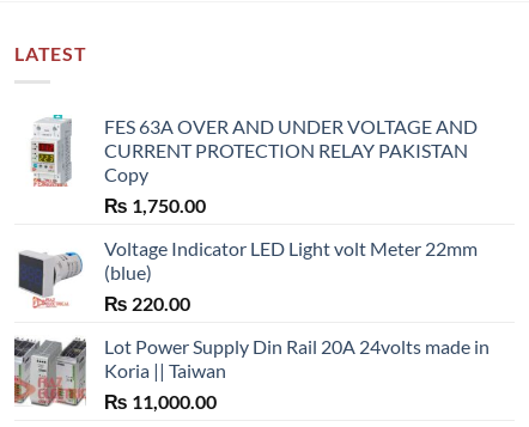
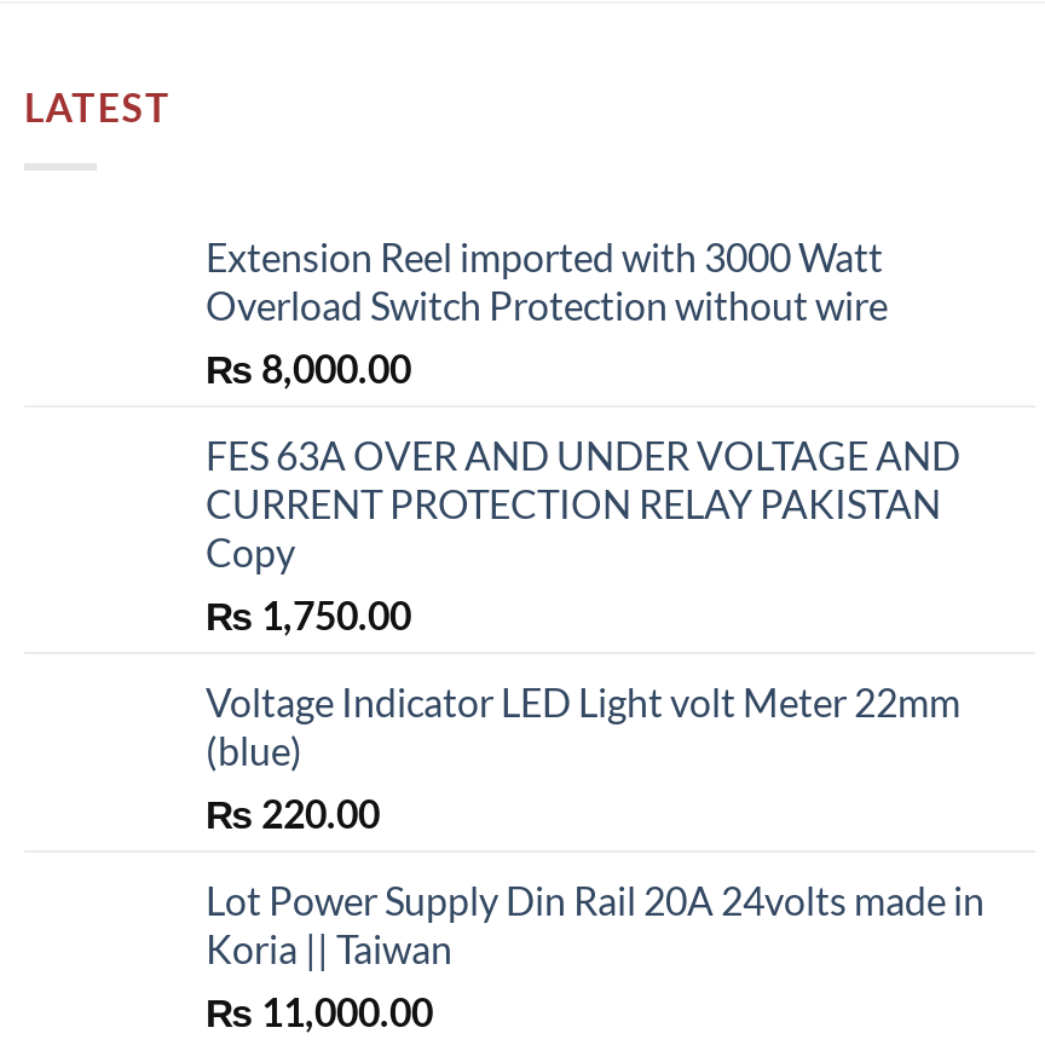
+ Extension Reel imported with 3000 Watt
+ Overload Switch Protection without wire
+ ₨ 8,000.00

- [image]

- [image]

- [image]
